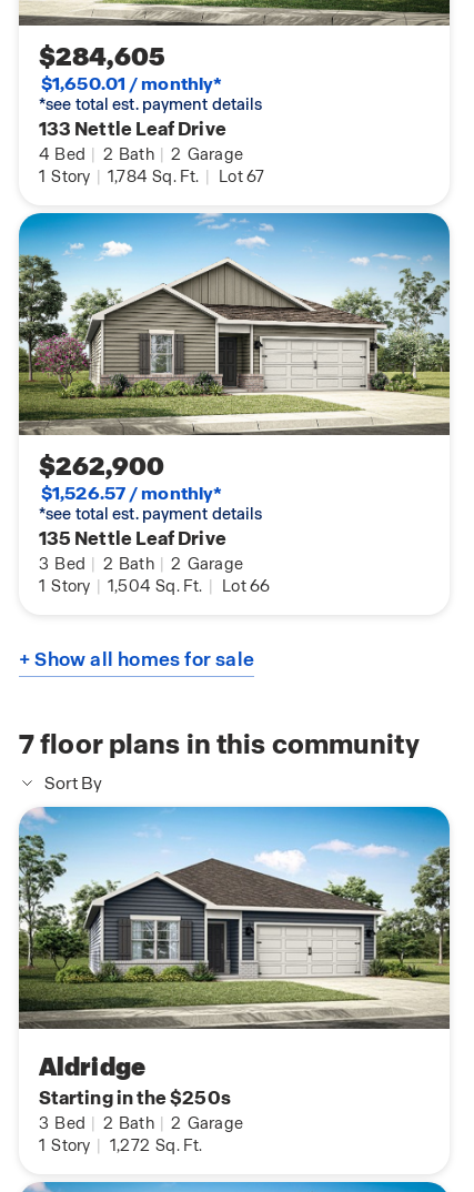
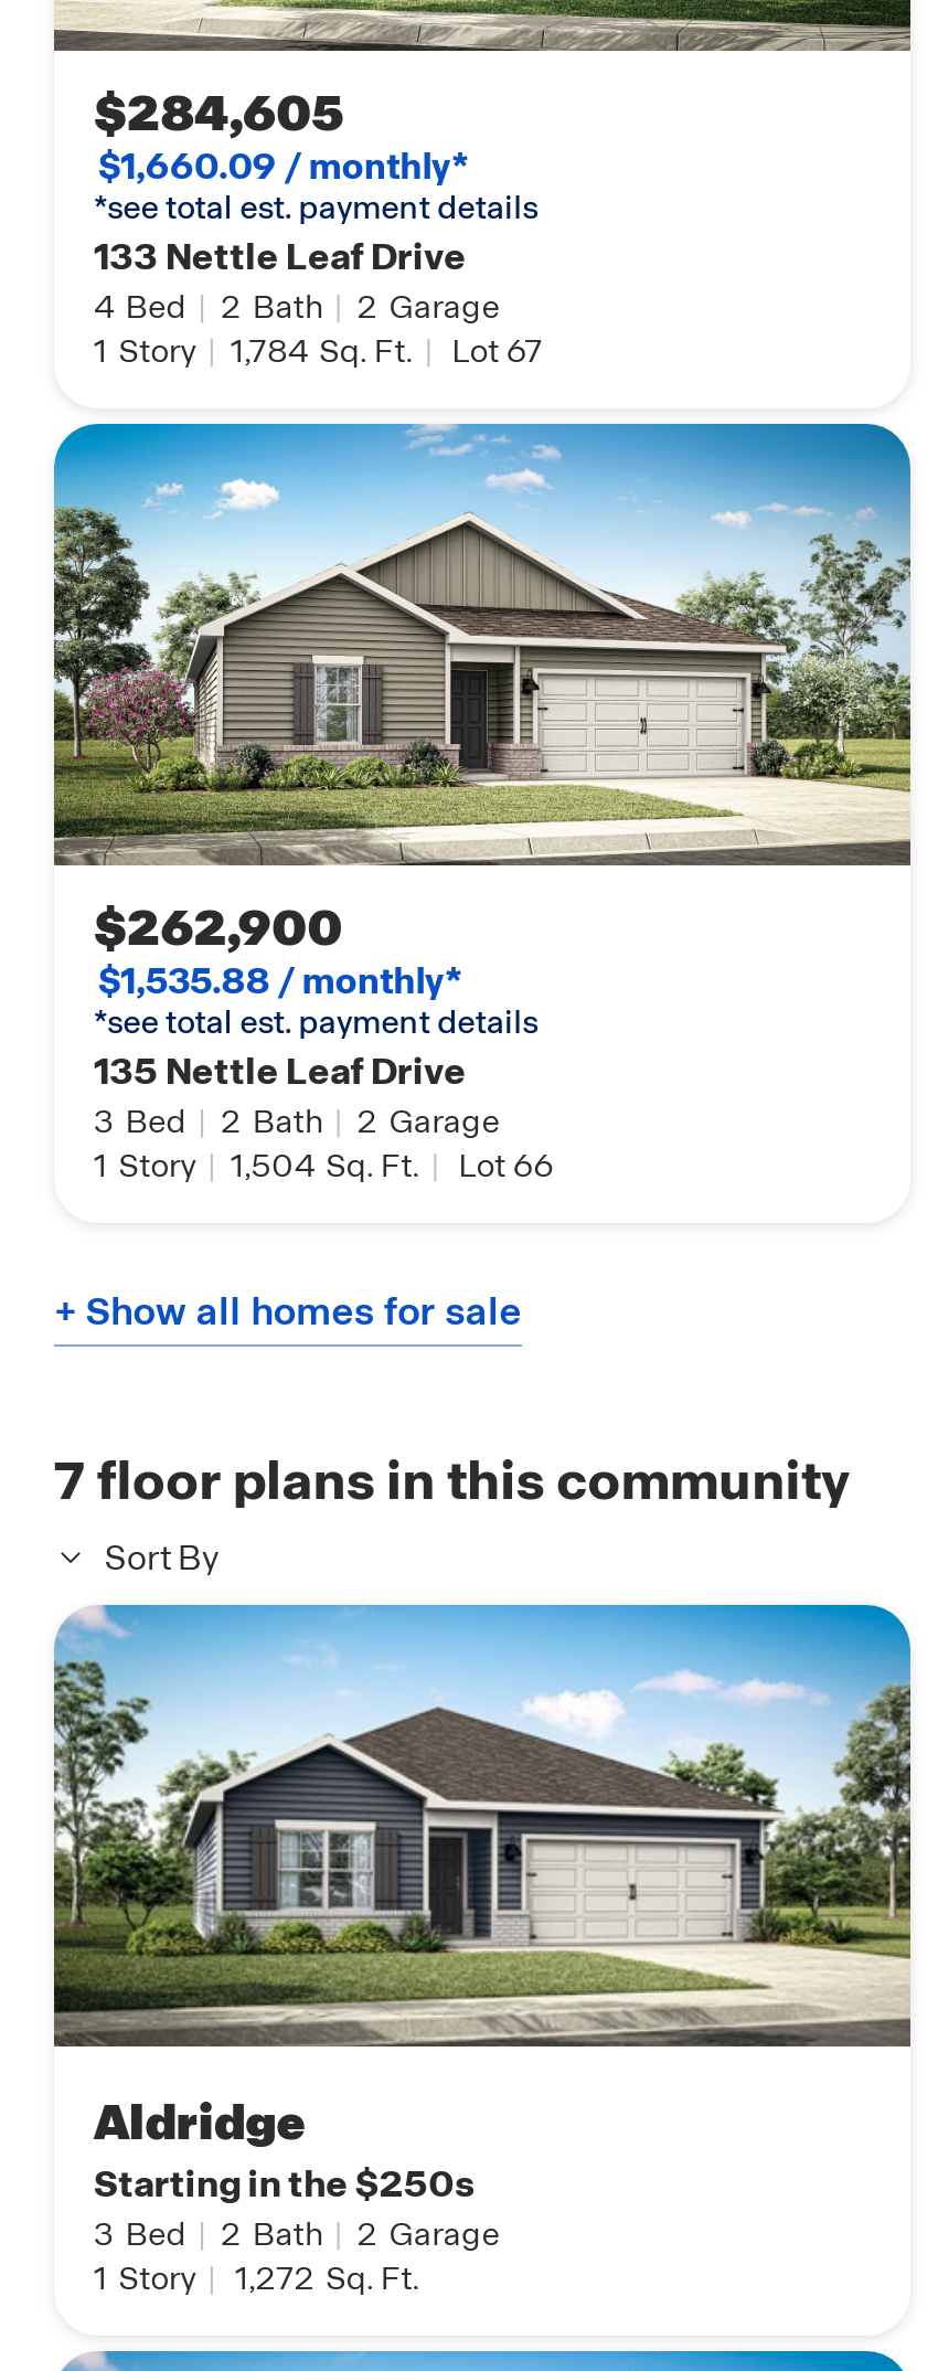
- $1,650.01 / monthly*
+ $1,660.09 / monthly*

- $1,526.57 / monthly*
+ $1,535.88 / monthly*
